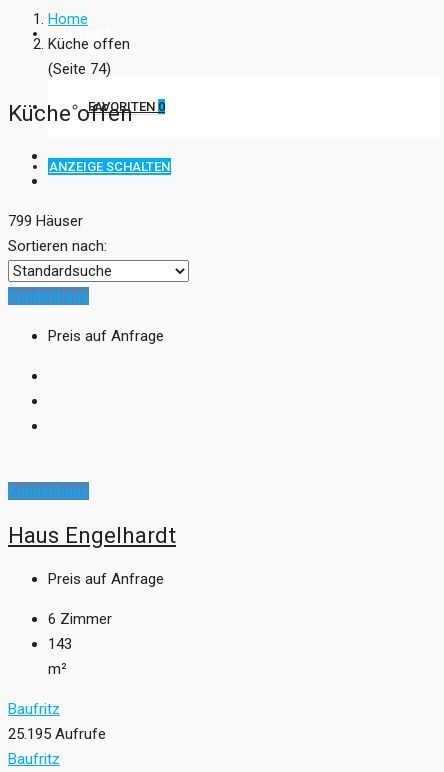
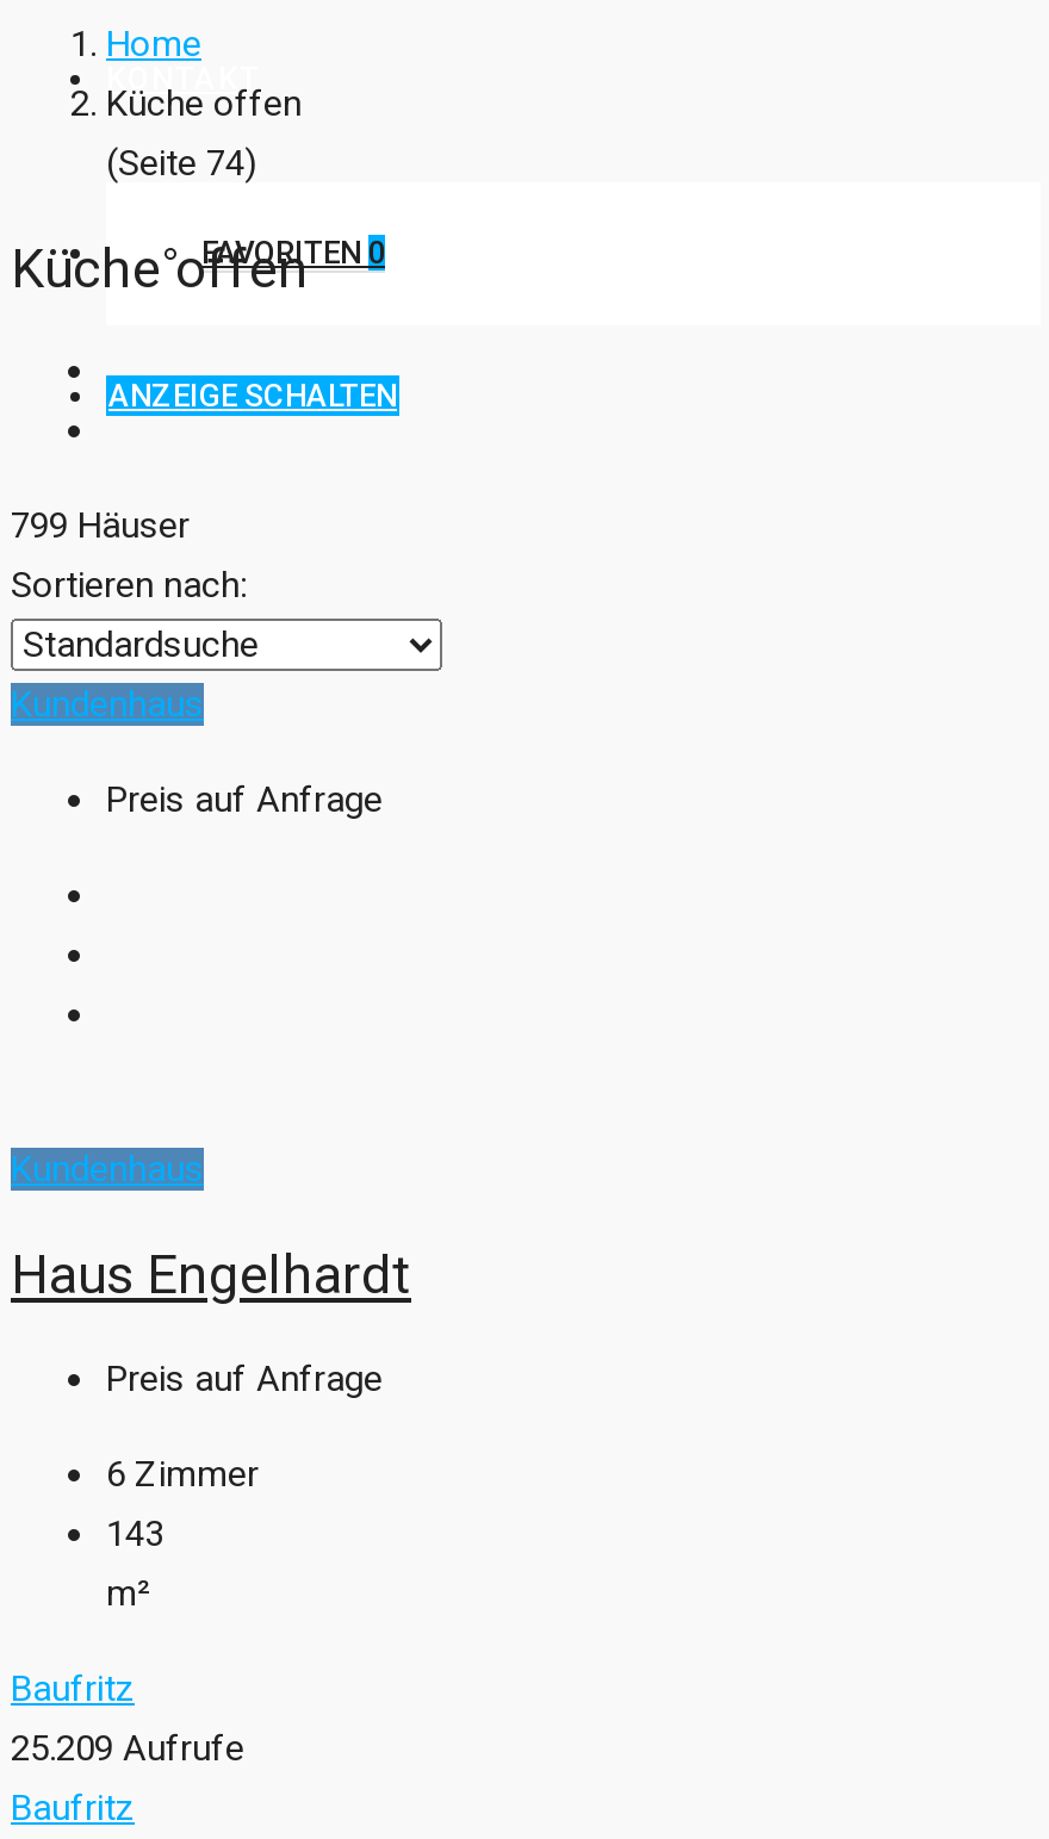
- 25.195 Aufrufe
+ 25.209 Aufrufe
